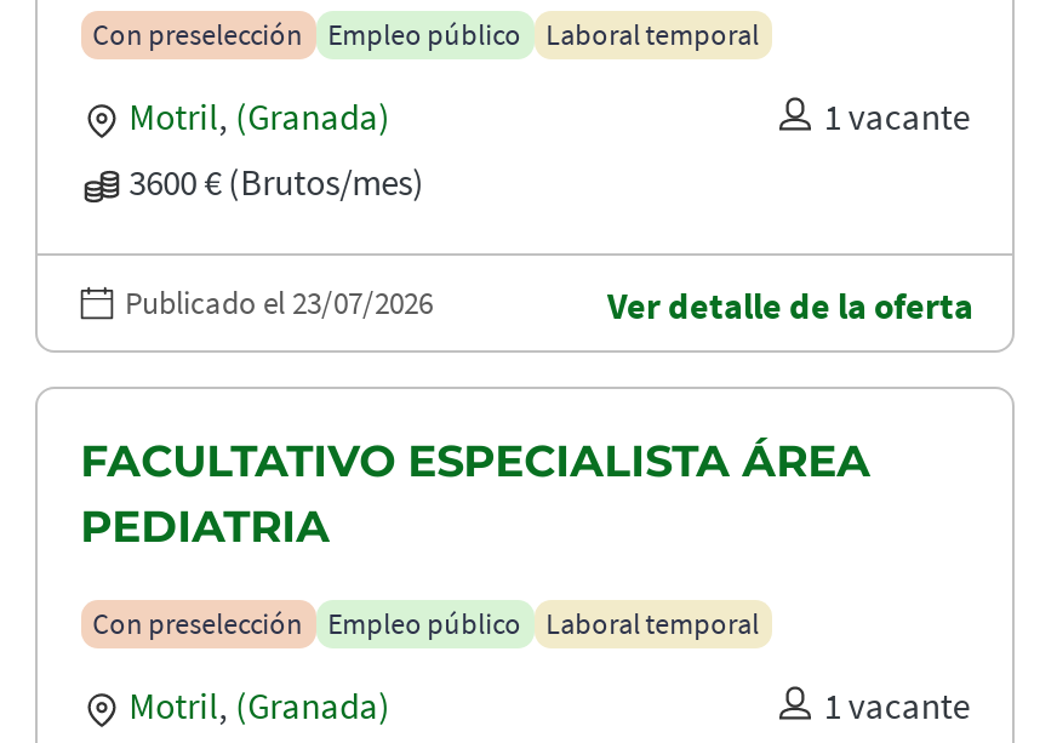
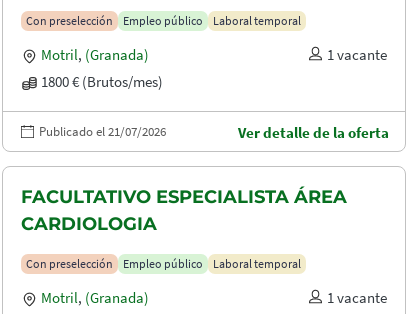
- 3600 € (Brutos/mes)
+ 1800 € (Brutos/mes)

- Publicado el 23/07/2026
+ Publicado el 21/07/2026

- PEDIATRIA
+ CARDIOLOGIA
